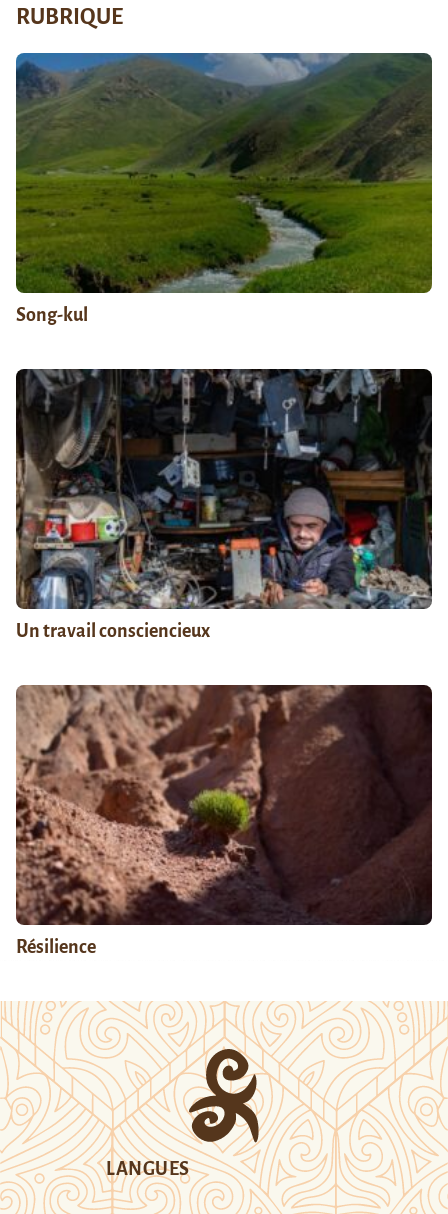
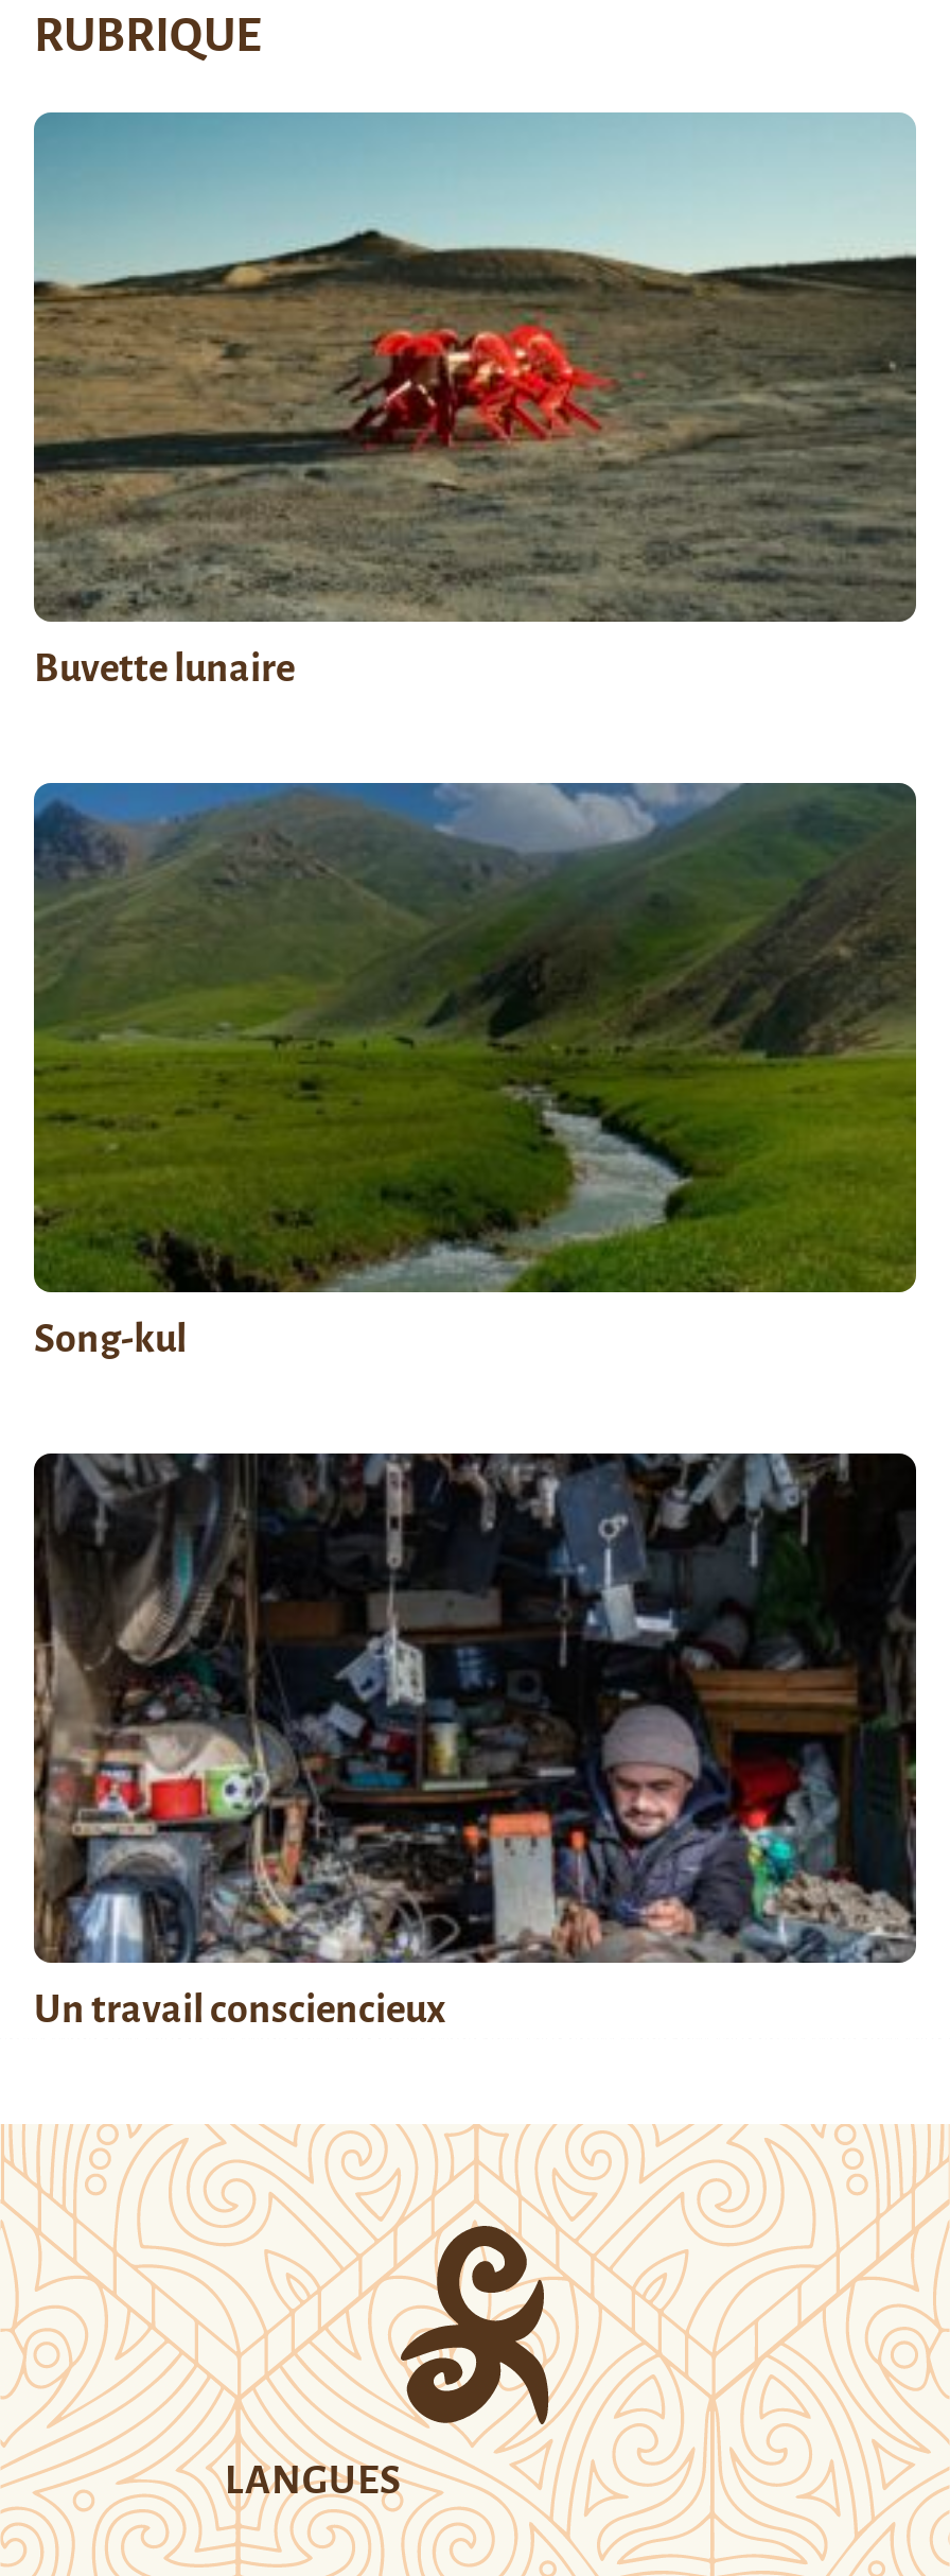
+ [image]
+ Buvette lunaire

moved down: [image] | Song-kul | Un travail consciencieux

- [image]
- Résilience
